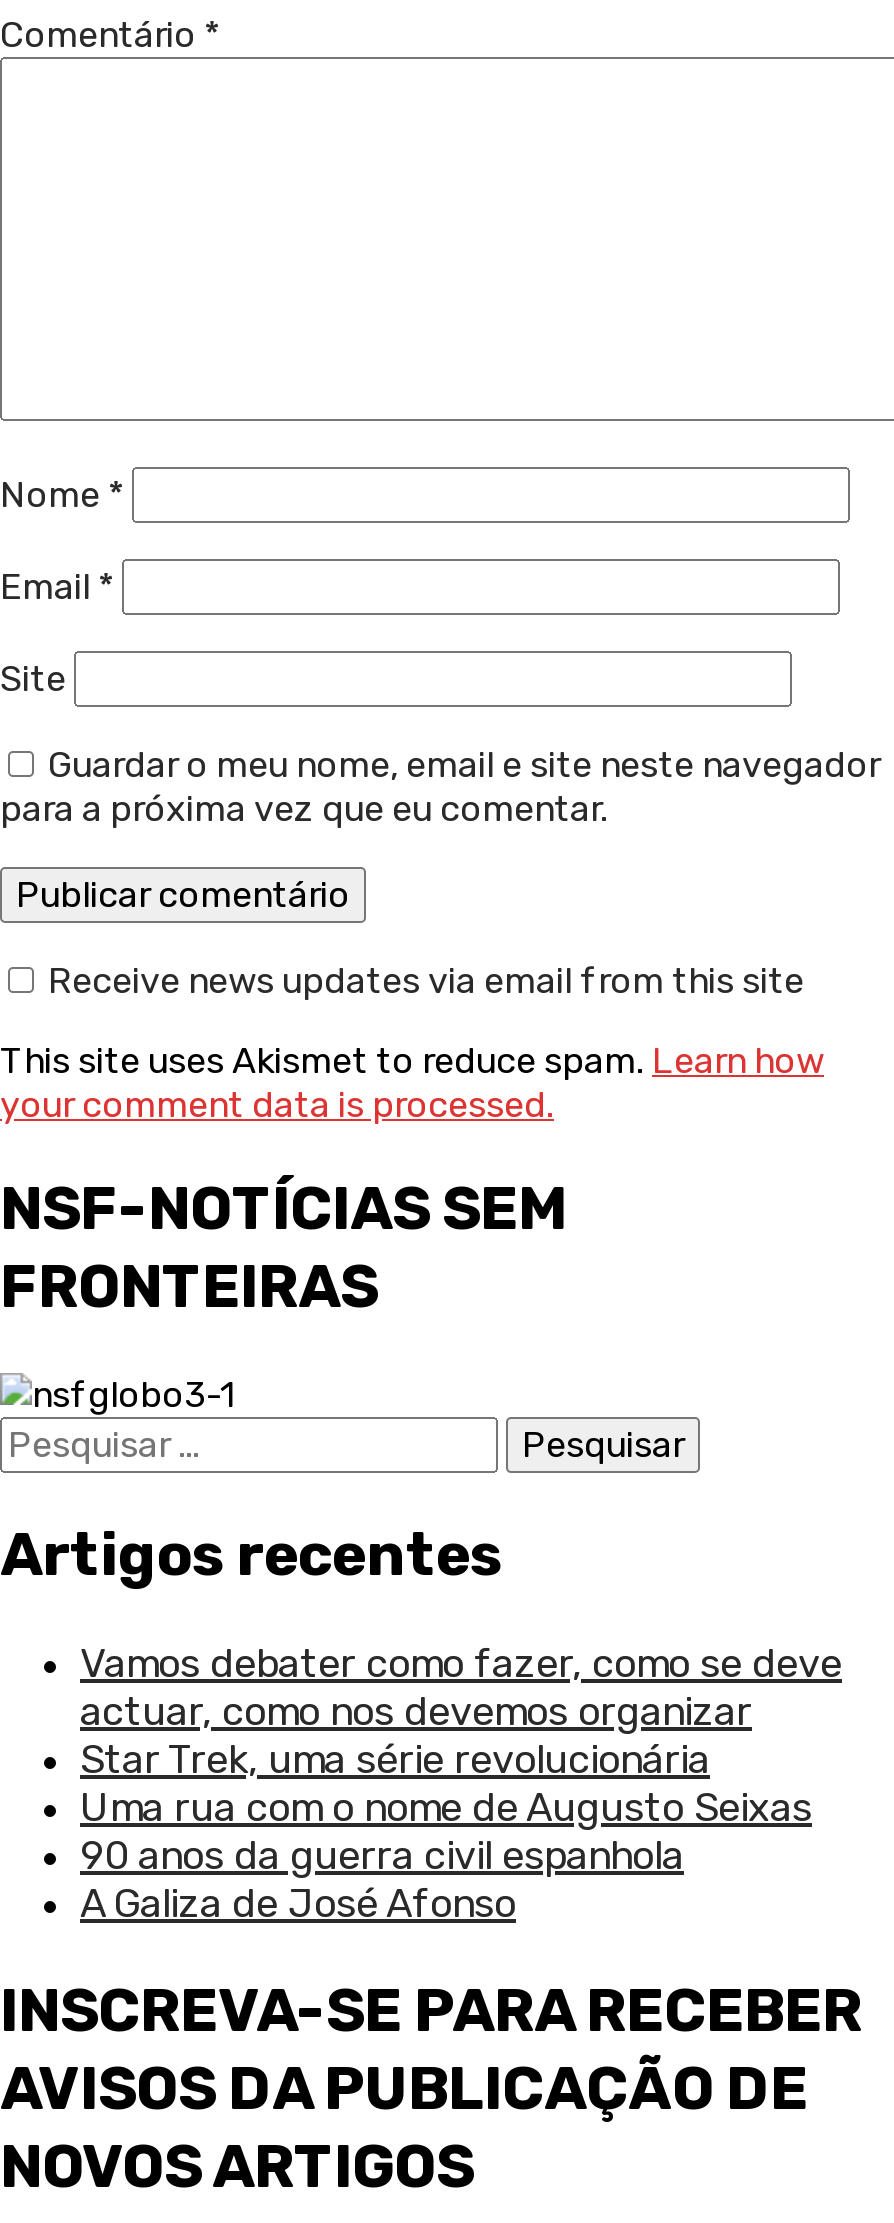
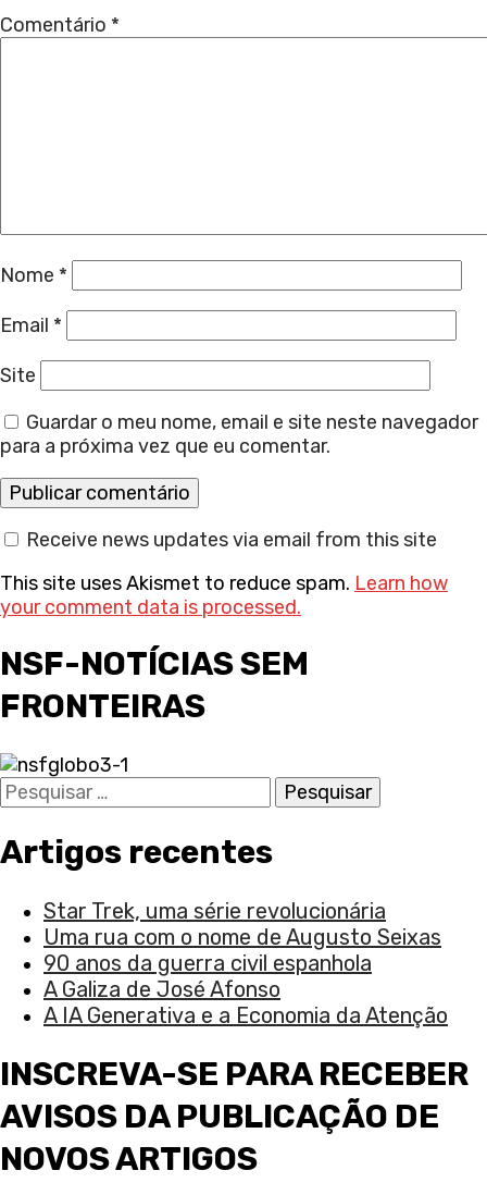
- Vamos debater como fazer, como se deve
- actuar, como nos devemos organizar

moved up: Star Trek, uma série revolucionária | Uma rua com o nome de Augusto Seixas | 90 anos da guerra civil espanhola | A Galiza de José Afonso

+ A IA Generativa e a Economia da Atenção
